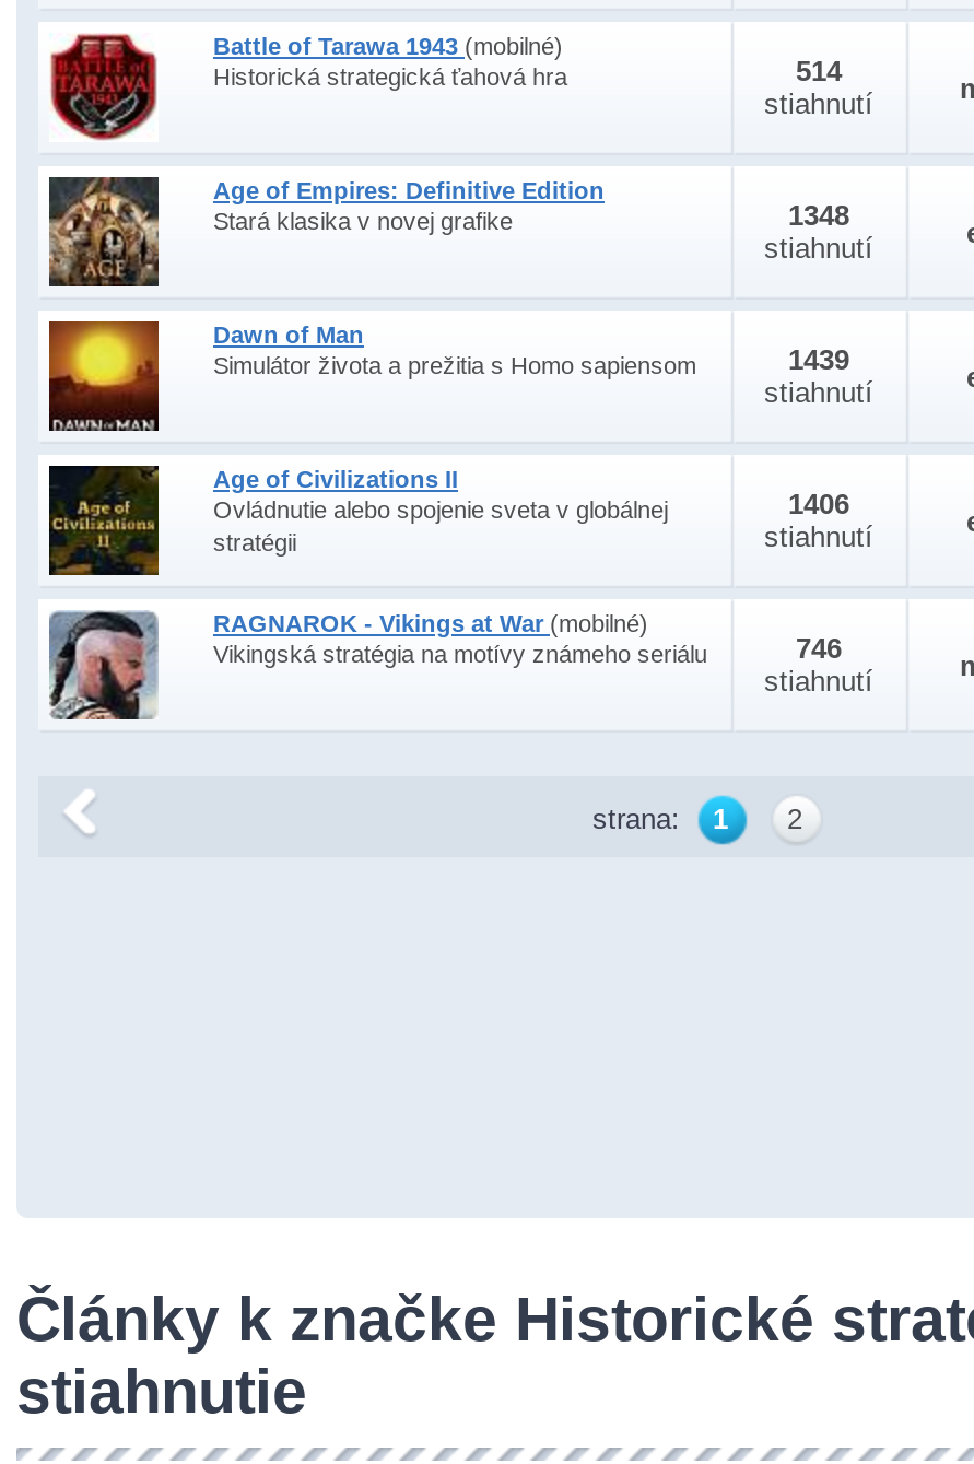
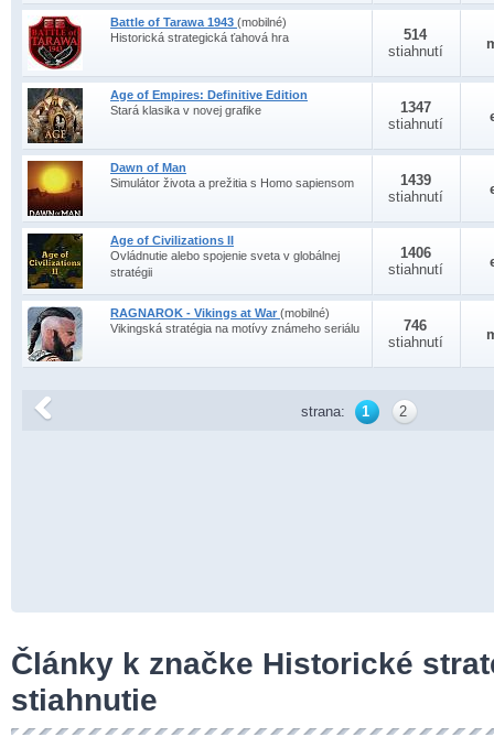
- 1348
+ 1347
